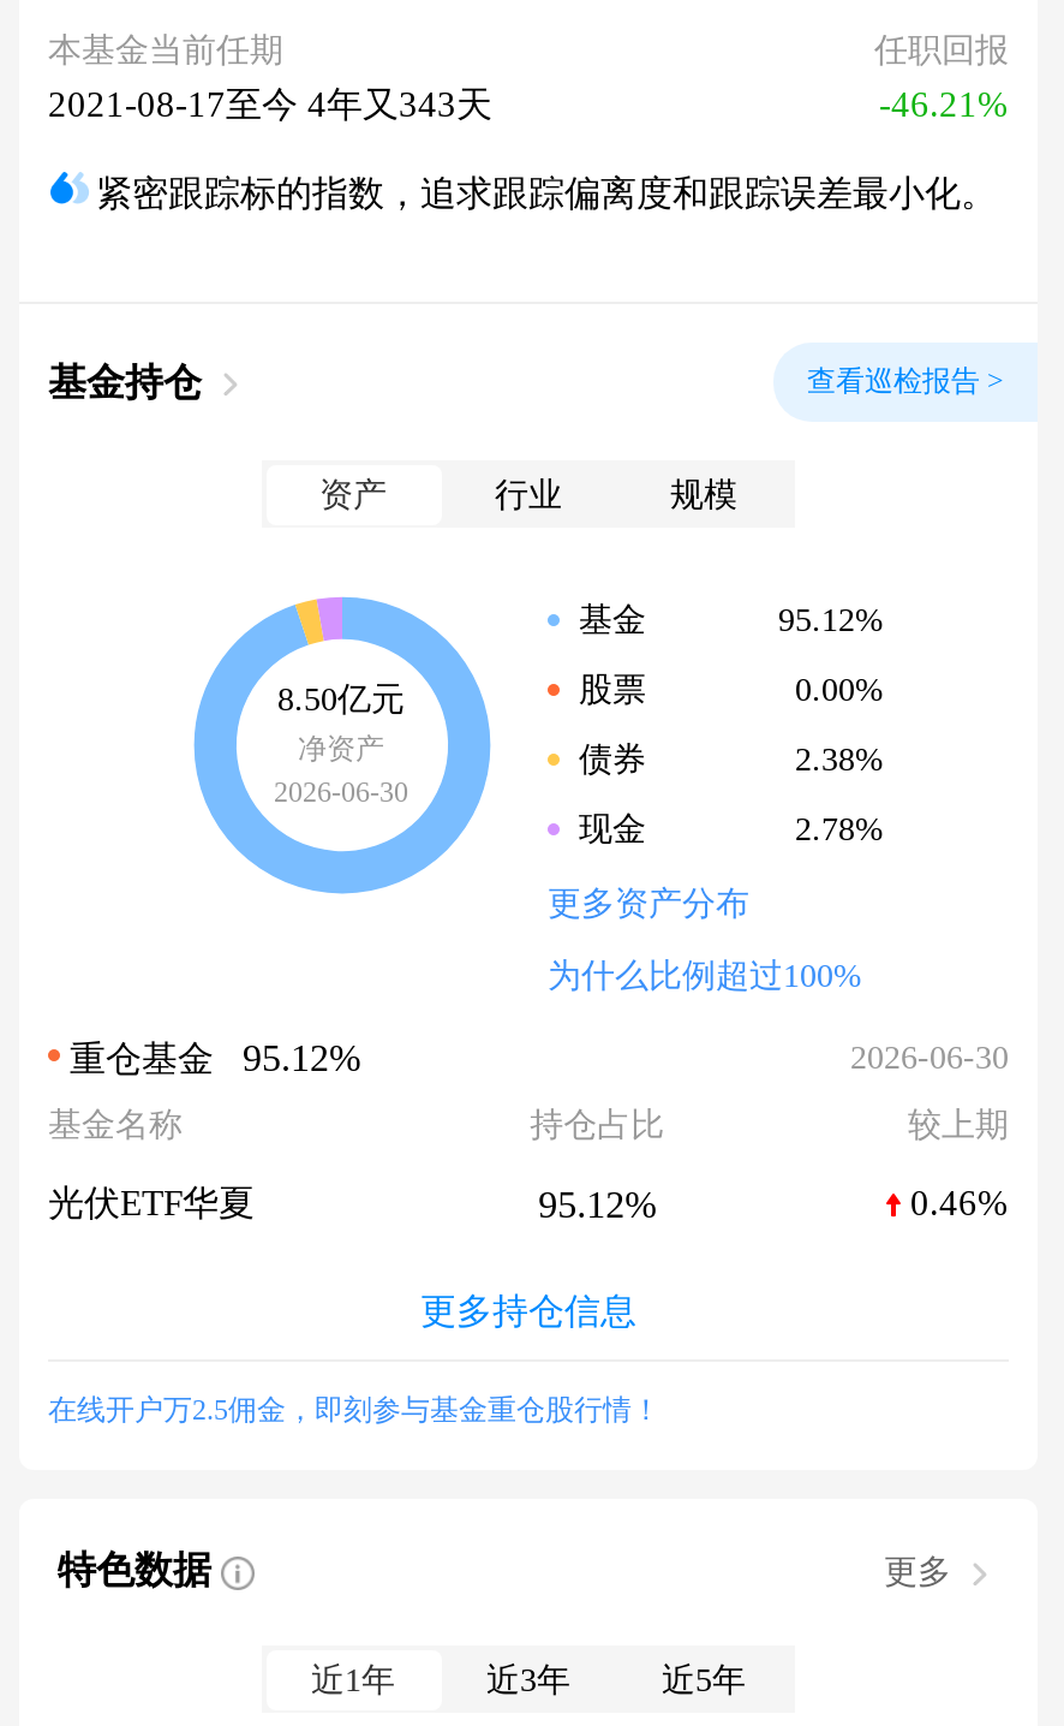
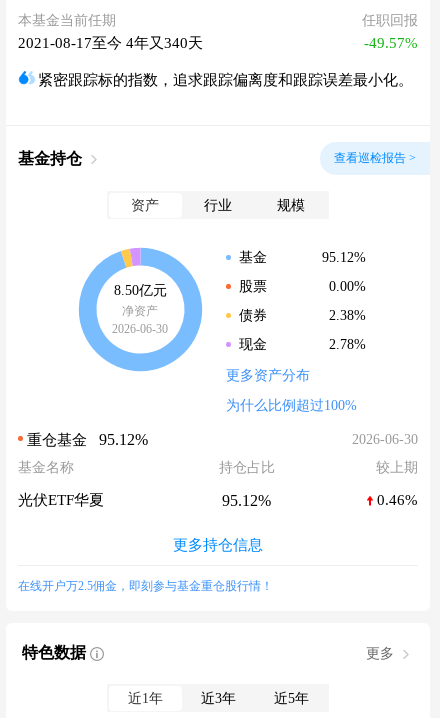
- 2021-08-17至今 4年又343天
+ 2021-08-17至今 4年又340天

- -46.21%
+ -49.57%
